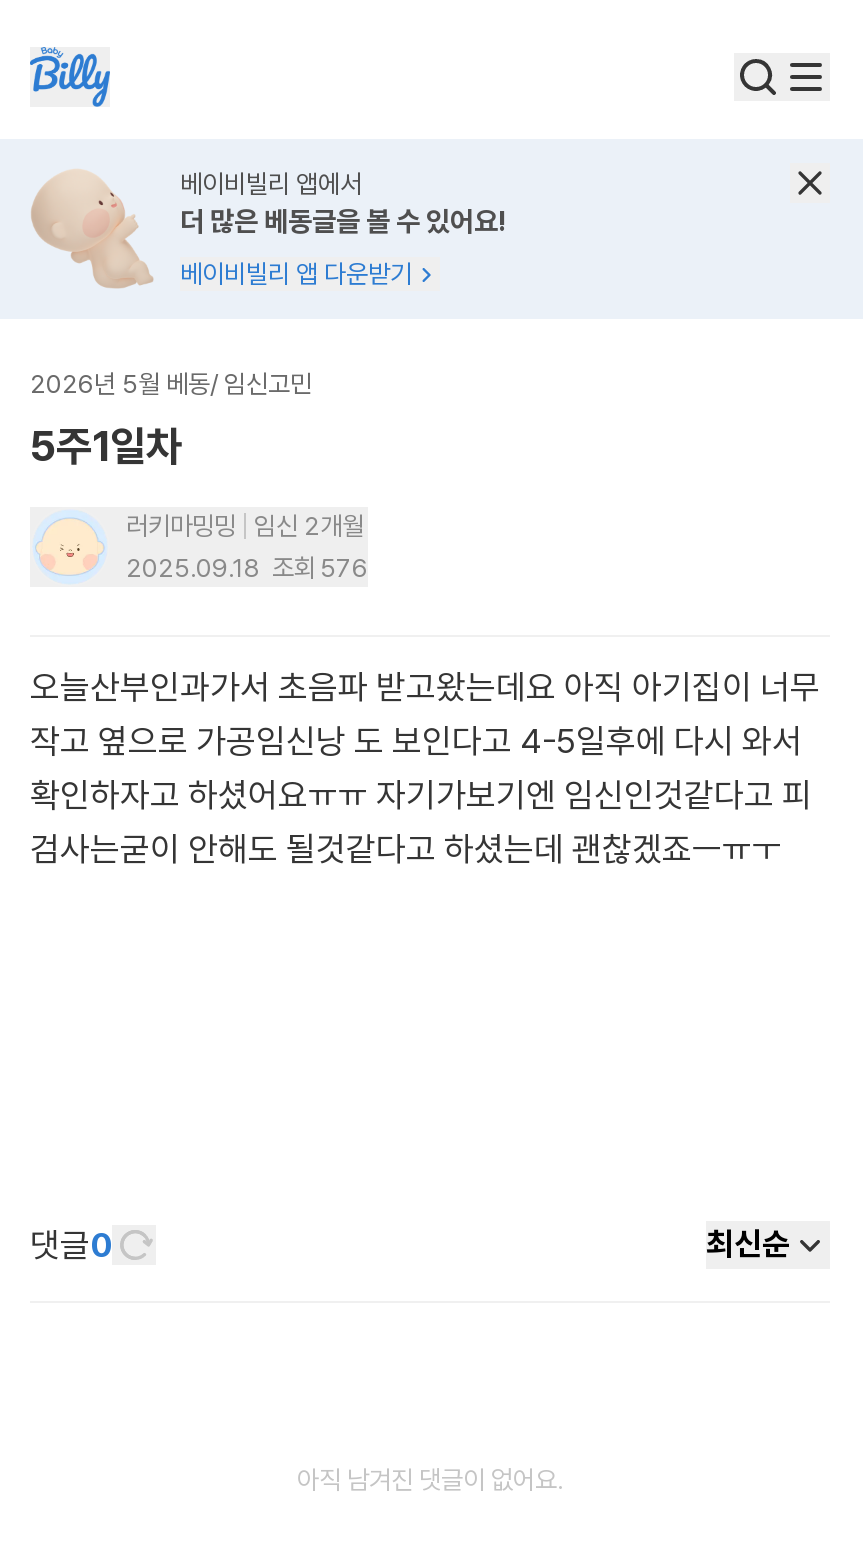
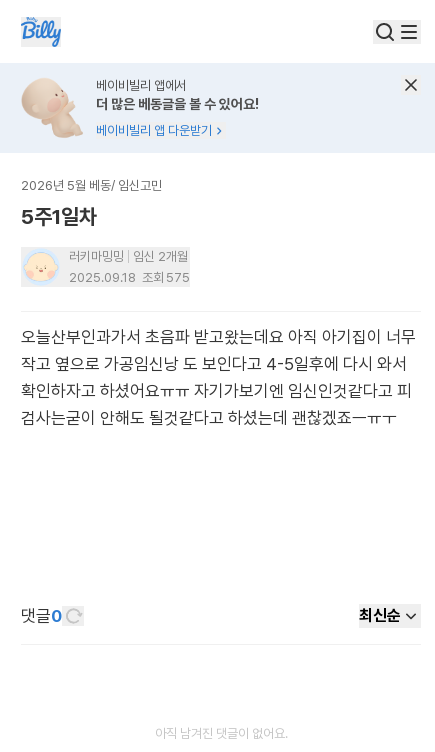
- 2025.09.18 조회 576
+ 2025.09.18 조회 575
